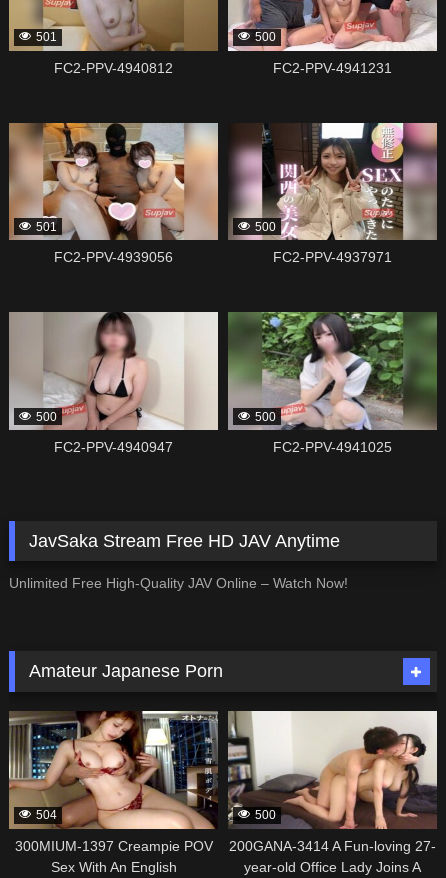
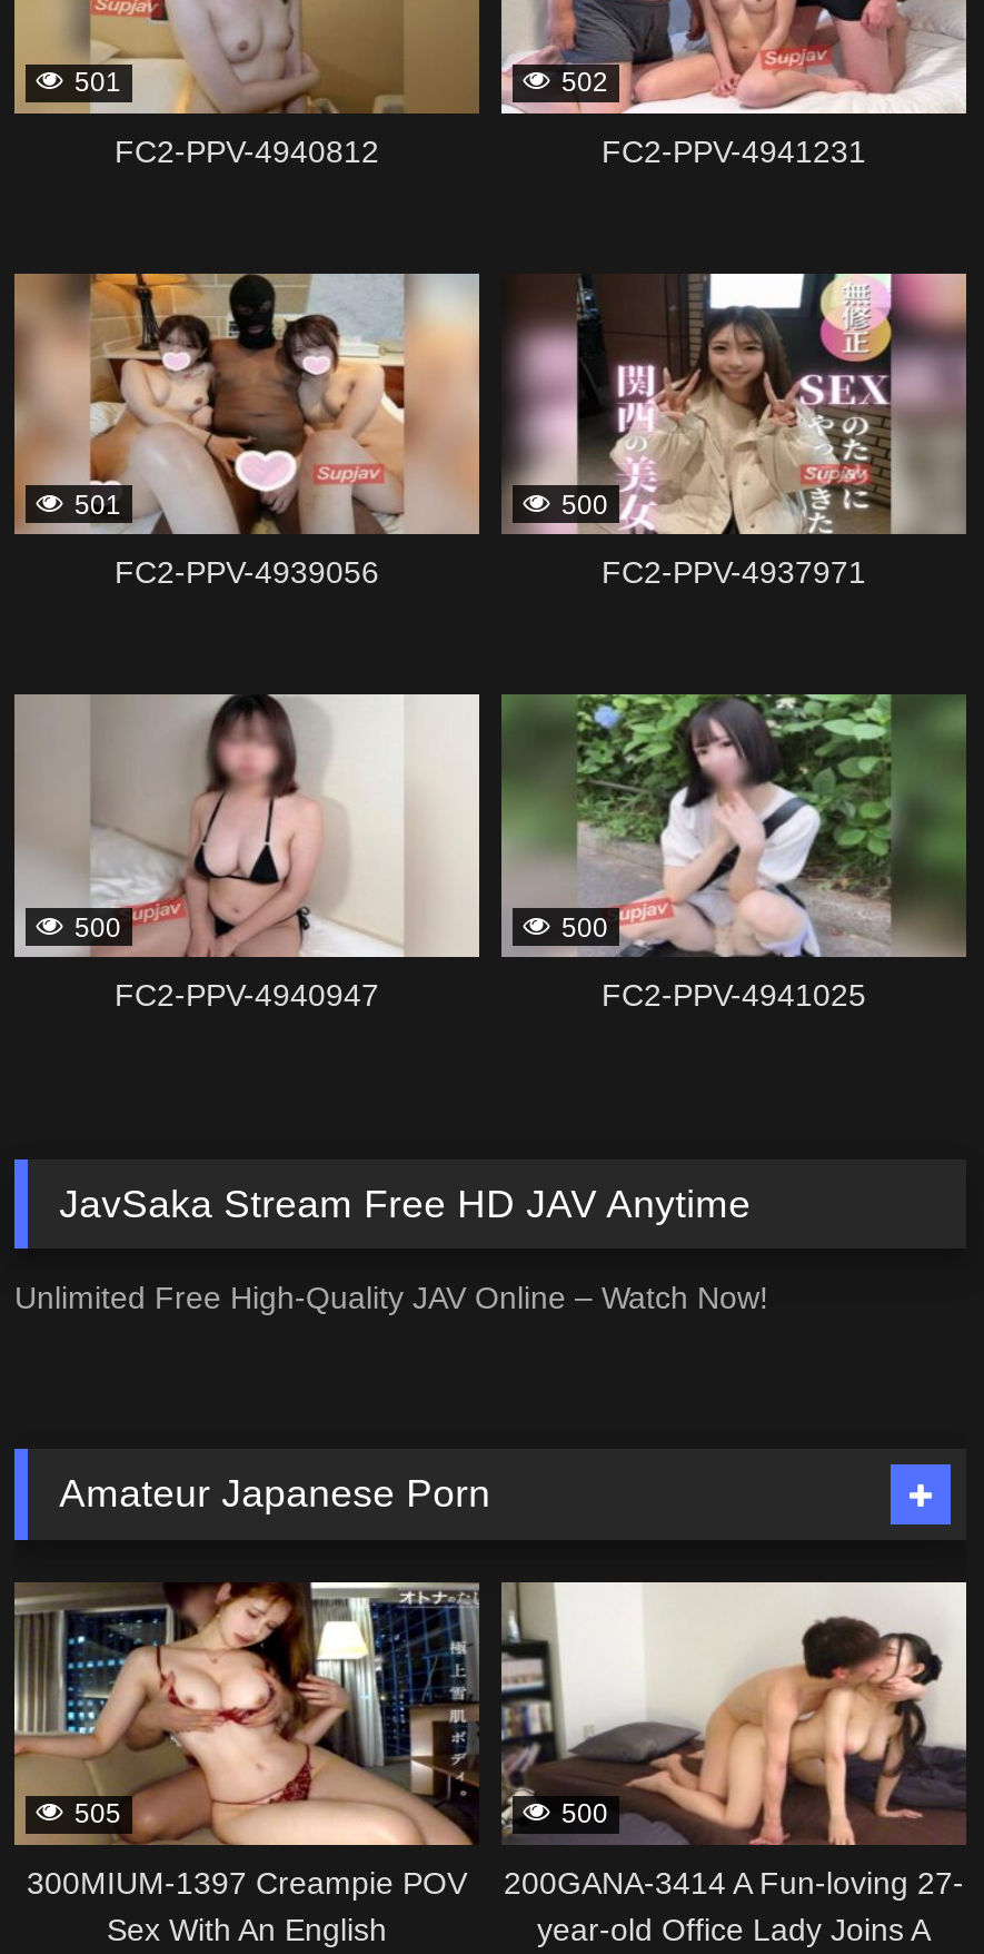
- 500
+ 502

- 504
+ 505
